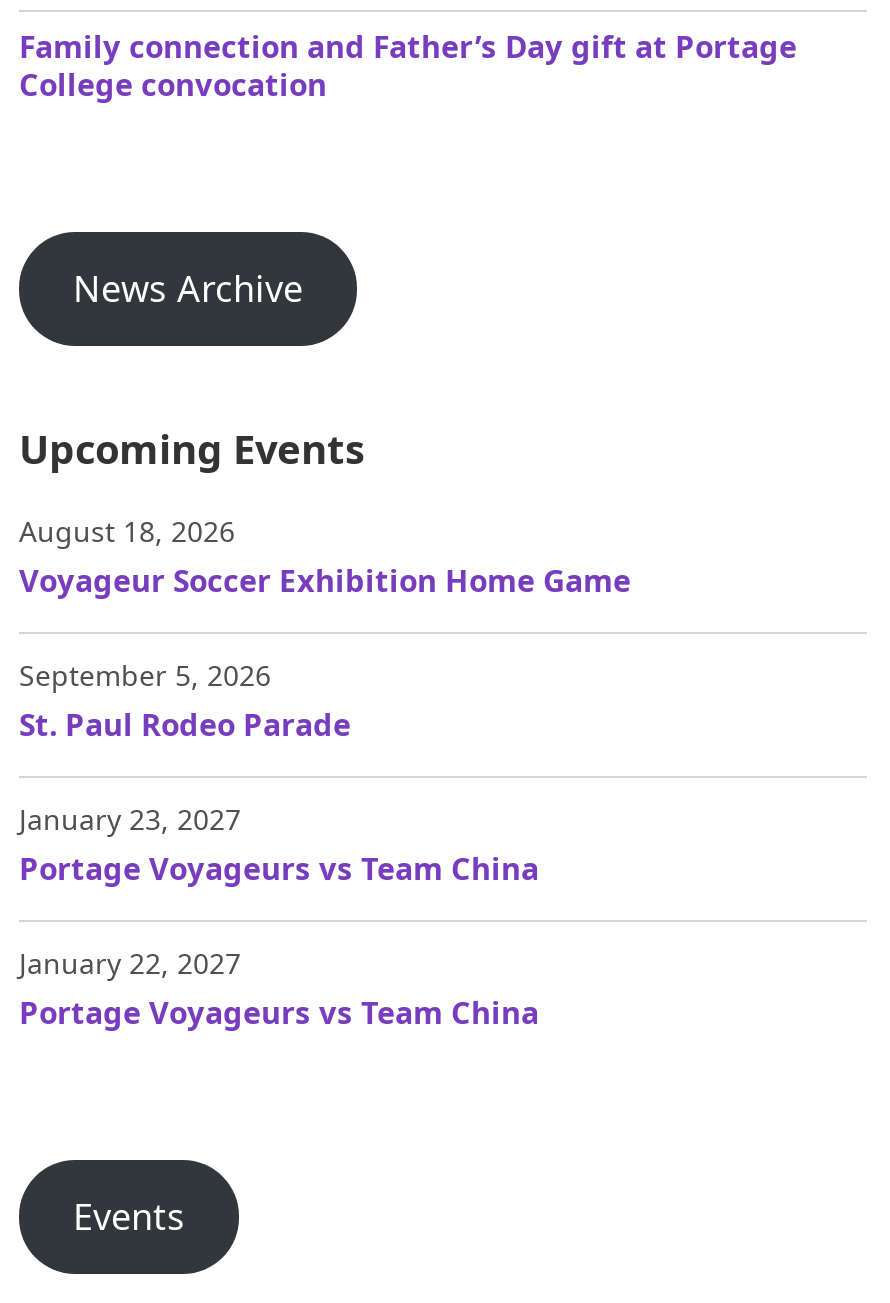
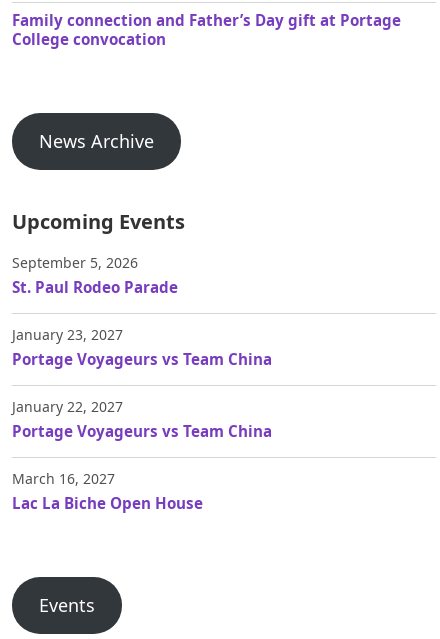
- August 18, 2026
- Voyageur Soccer Exhibition Home Game

moved up: September 5, 2026 | St. Paul Rodeo Parade | January 23, 2027 | Portage Voyageurs vs Team China | January 22, 2027 | Portage Voyageurs vs Team China

+ March 16, 2027
+ Lac La Biche Open House
